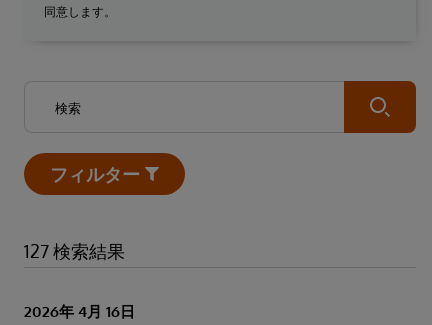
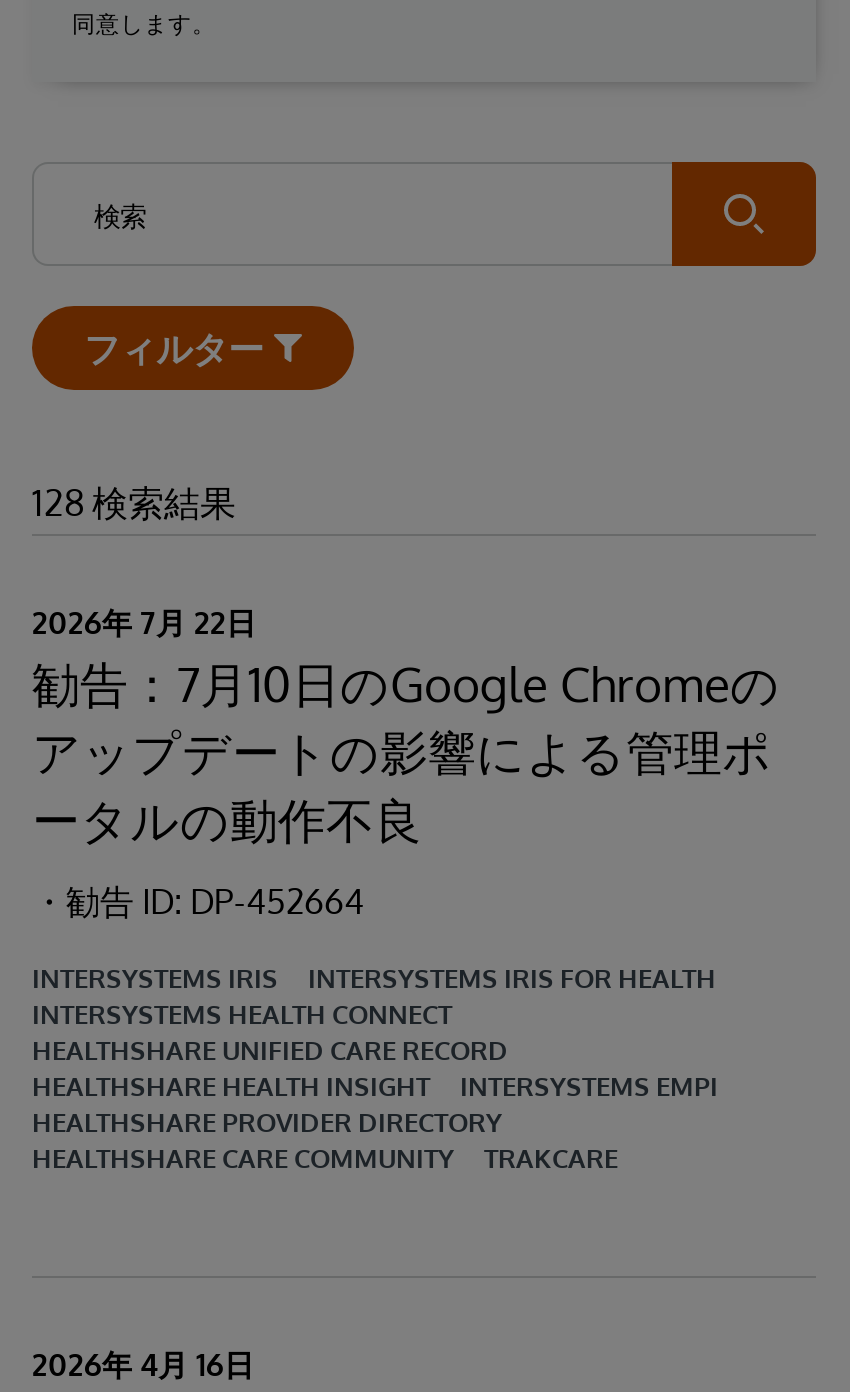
- 127 検索結果
+ 128 検索結果
+ 2026年 7月 22日
+ 勧告：7月10日のGoogle Chromeの
+ アップデートの影響による管理ポ
+ ータルの動作不良
+ ・勧告 ID: DP-452664
+ INTERSYSTEMS IRIS
+ INTERSYSTEMS IRIS FOR HEALTH
+ INTERSYSTEMS HEALTH CONNECT
+ HEALTHSHARE UNIFIED CARE RECORD
+ HEALTHSHARE HEALTH INSIGHT
+ INTERSYSTEMS EMPI
+ HEALTHSHARE PROVIDER DIRECTORY
+ HEALTHSHARE CARE COMMUNITY
+ TRAKCARE
